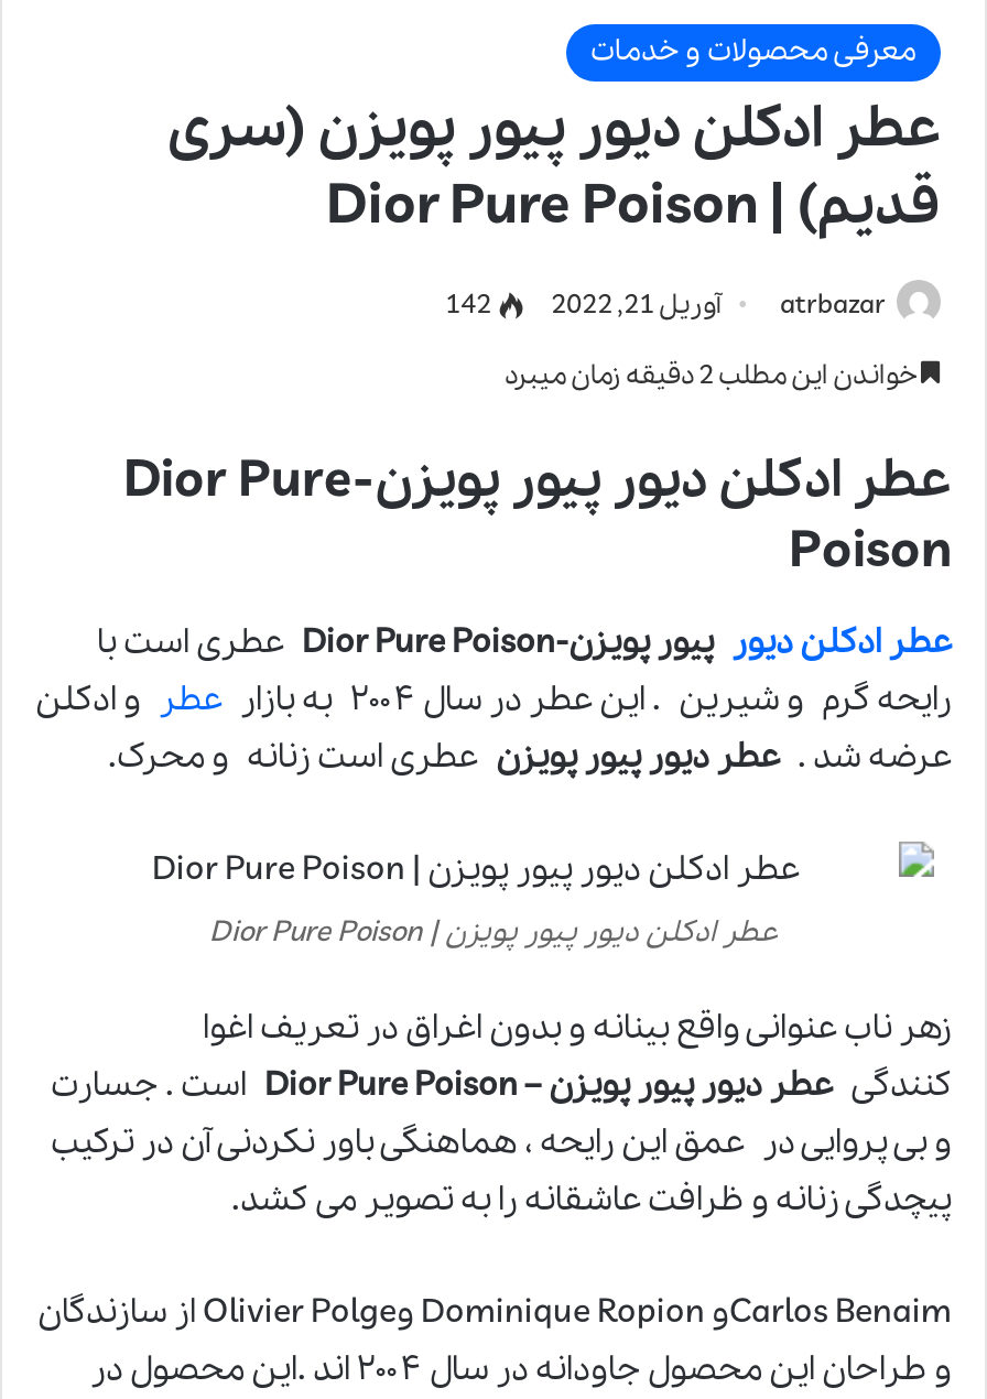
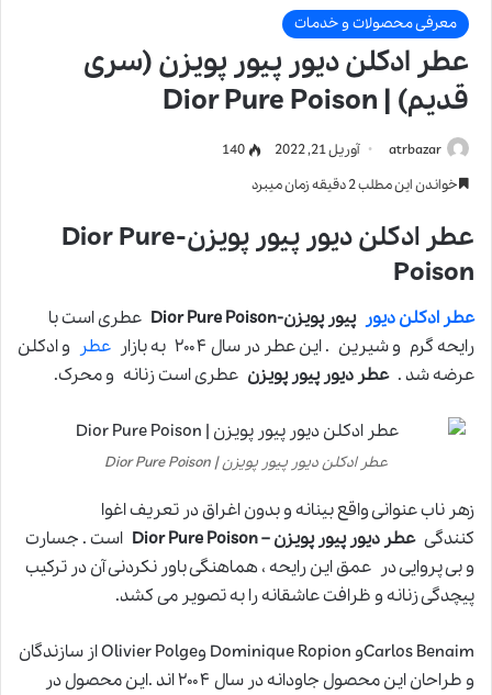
- 142
+ 140
